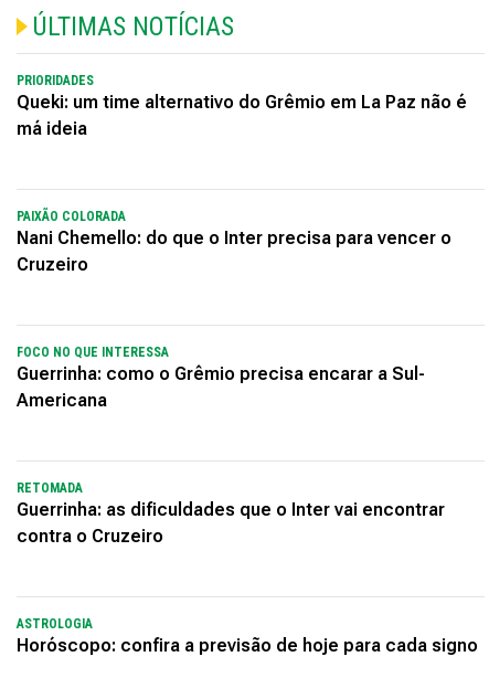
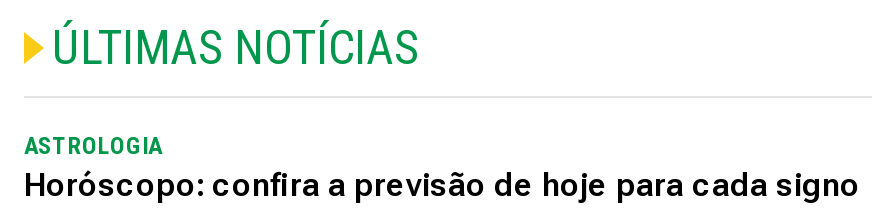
- PRIORIDADES
- Queki: um time alternativo do Grêmio em La Paz não é
- má ideia

- PAIXÃO COLORADA
- Nani Chemello: do que o Inter precisa para vencer o
- Cruzeiro

- FOCO NO QUE INTERESSA
- Guerrinha: como o Grêmio precisa encarar a Sul-
- Americana

- RETOMADA
- Guerrinha: as dificuldades que o Inter vai encontrar
- contra o Cruzeiro
